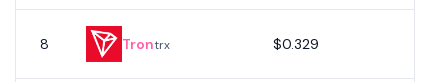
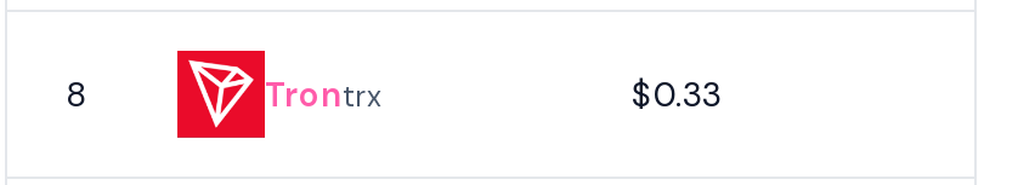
- $0.329
+ $0.33
